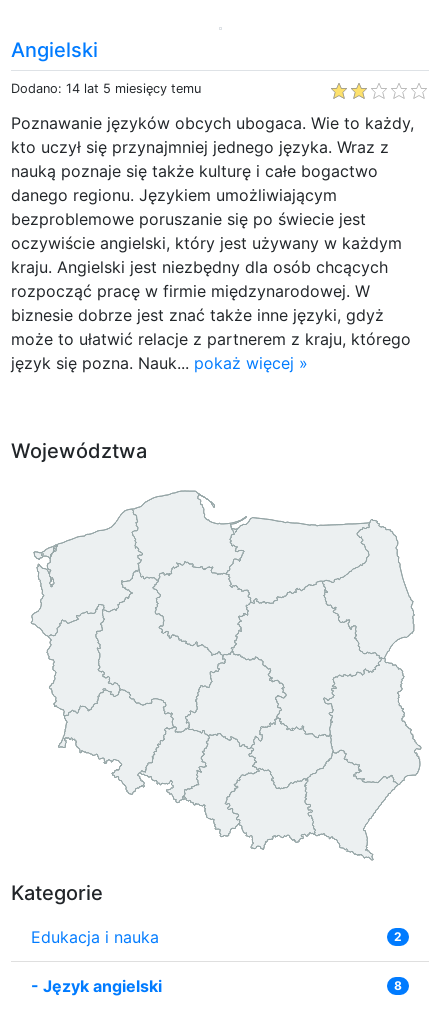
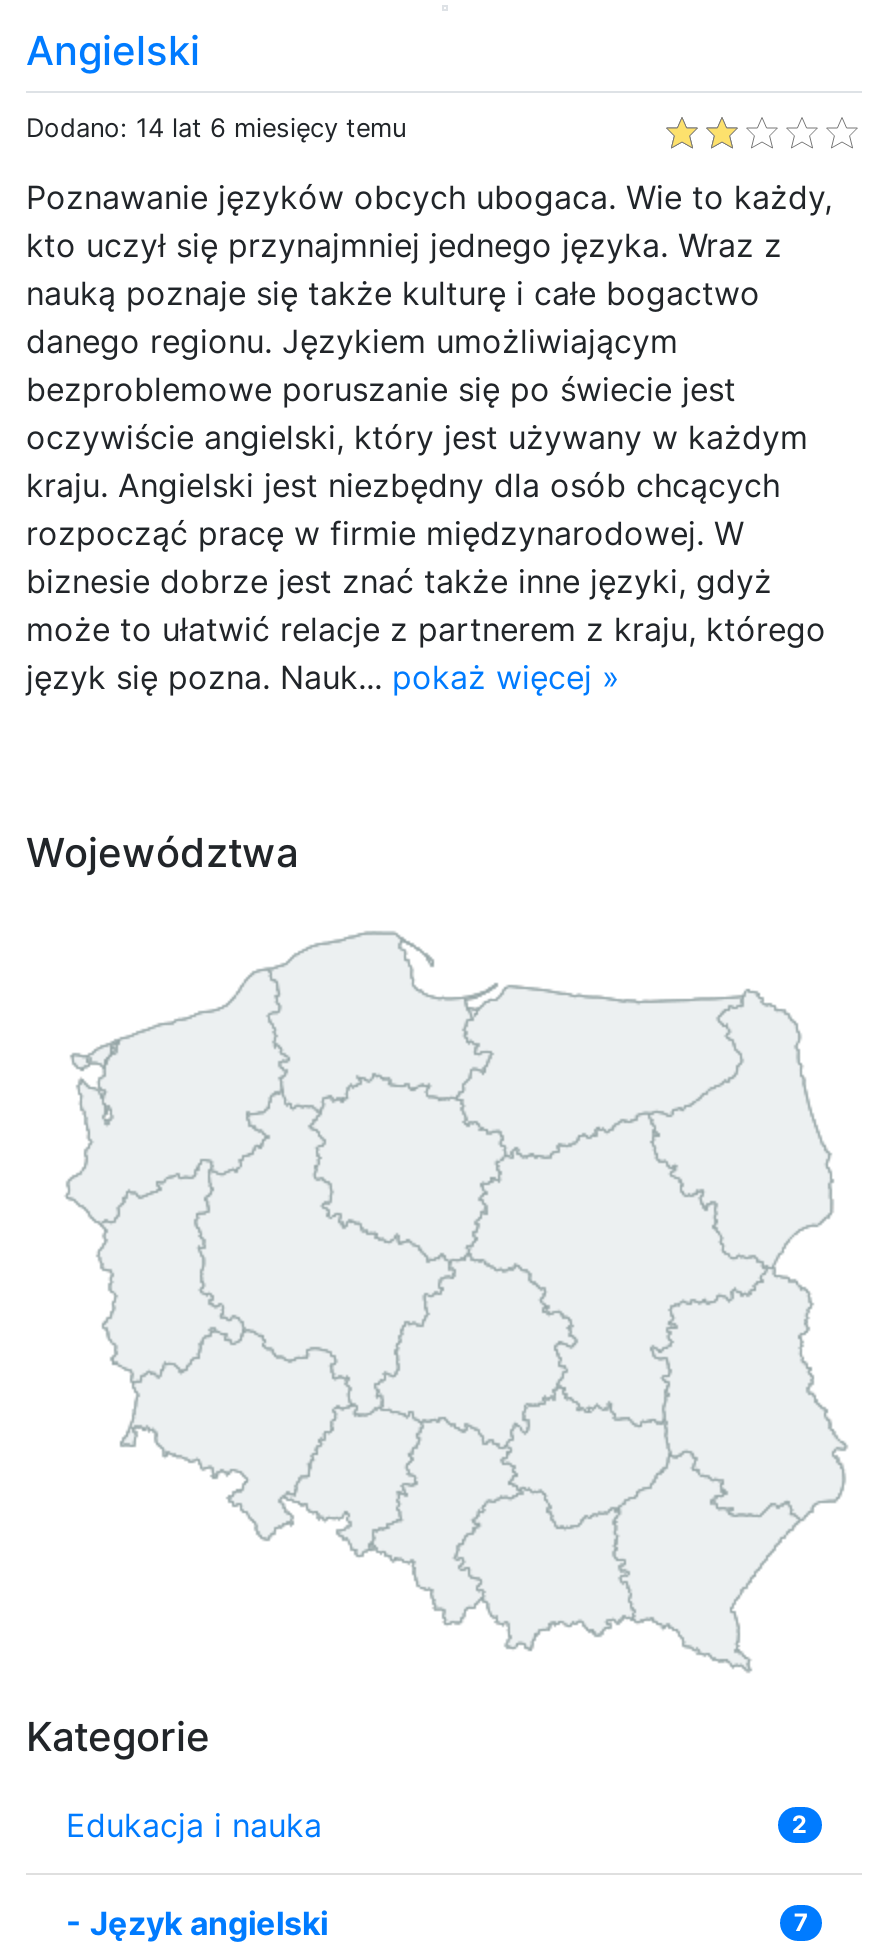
- Dodano: 14 lat 5 miesięcy temu
+ Dodano: 14 lat 6 miesięcy temu

- 8
+ 7
